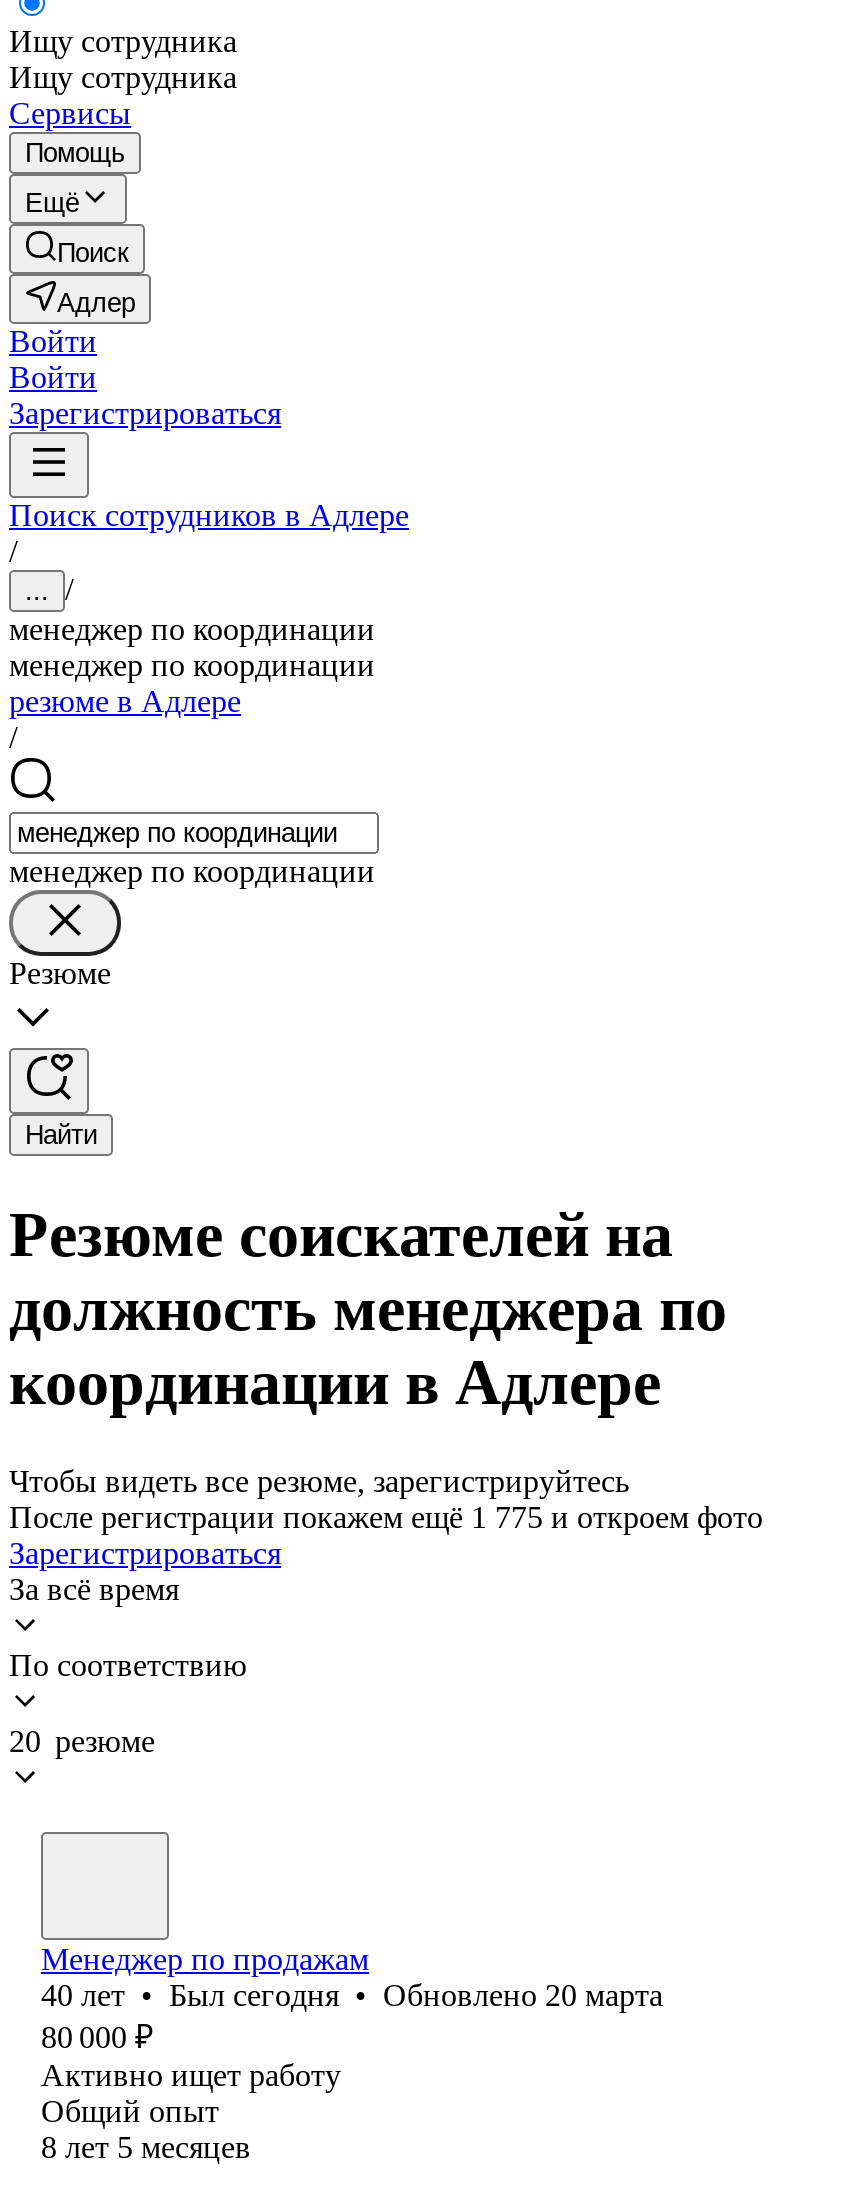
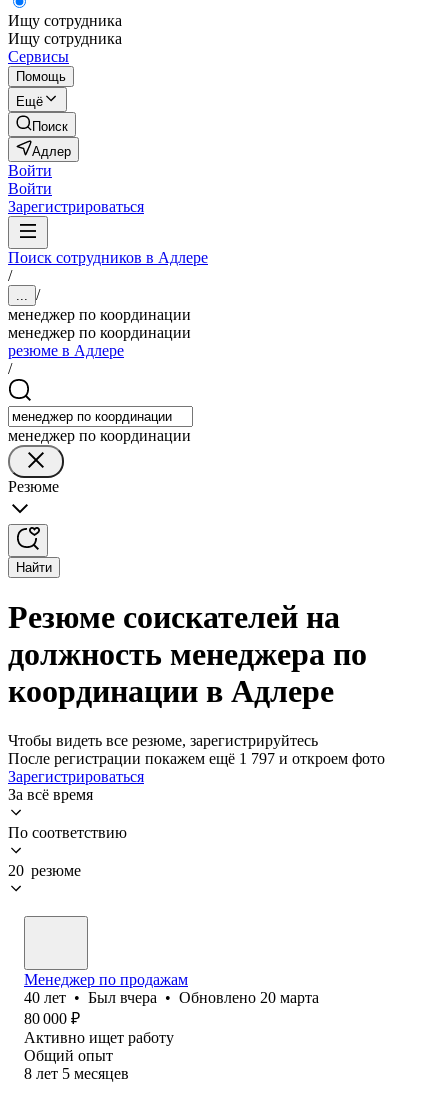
- После регистрации покажем ещё 1 775 и откроем фото
+ После регистрации покажем ещё 1 797 и откроем фото

- 40 лет • Был сегодня • Обновлено 20 марта
+ 40 лет • Был вчера • Обновлено 20 марта
